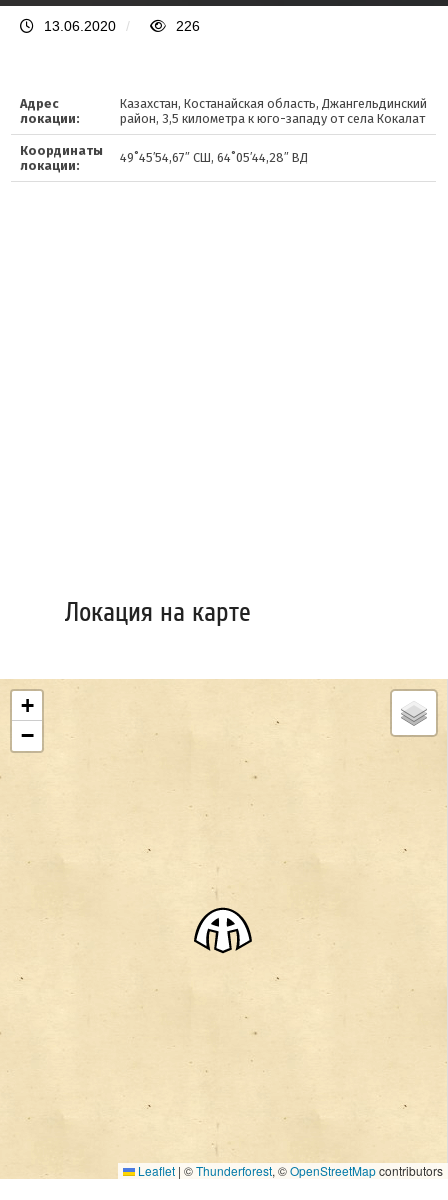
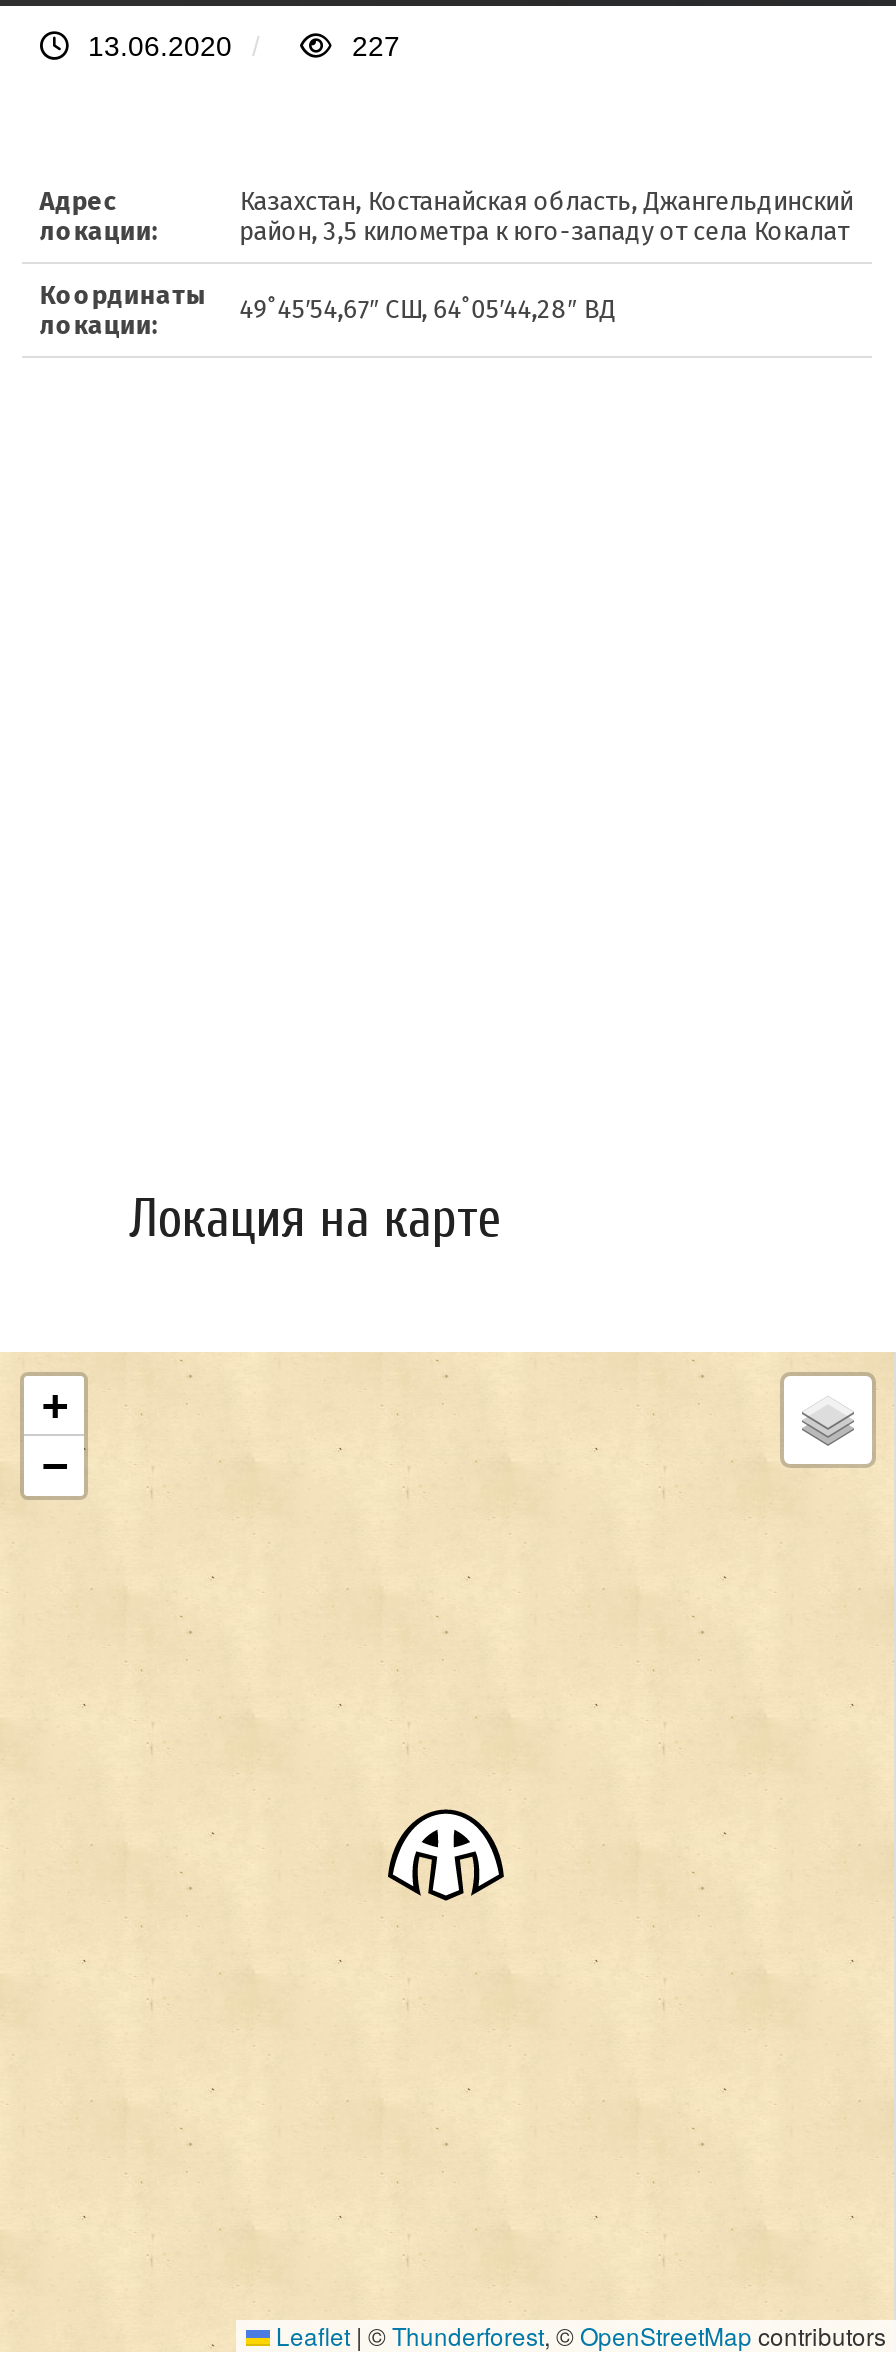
- 226
+ 227
